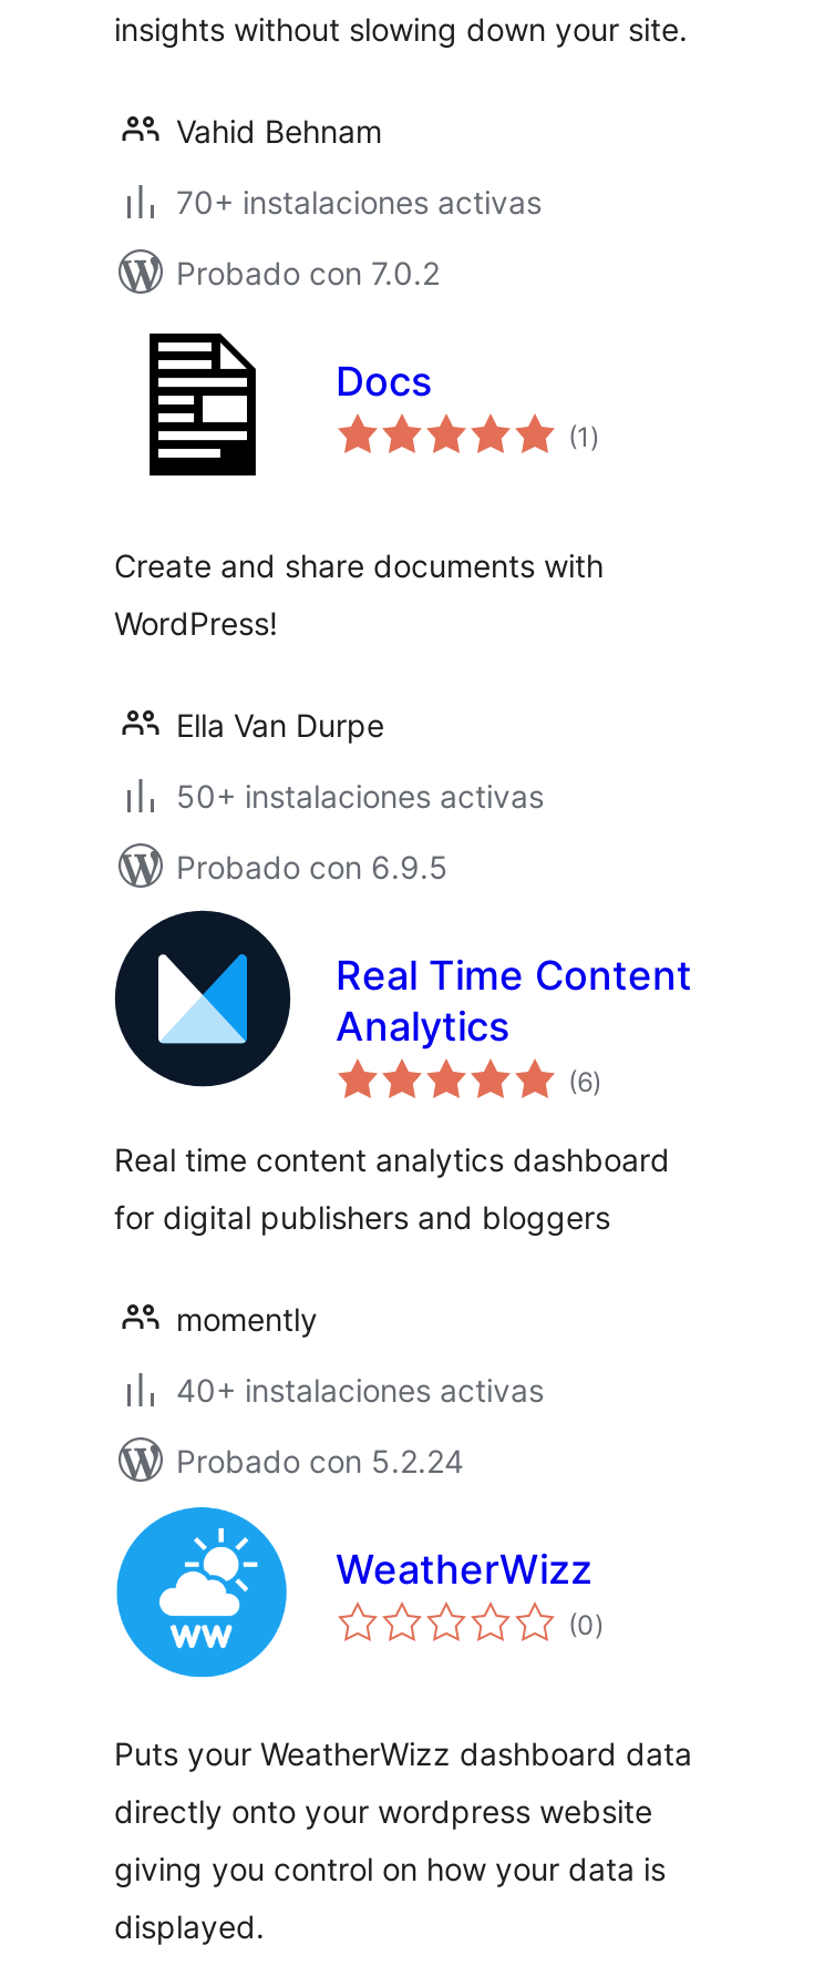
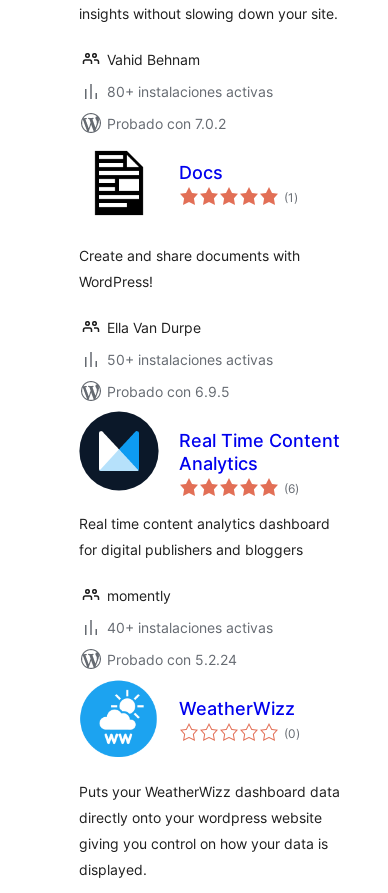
- 70+ instalaciones activas
+ 80+ instalaciones activas
